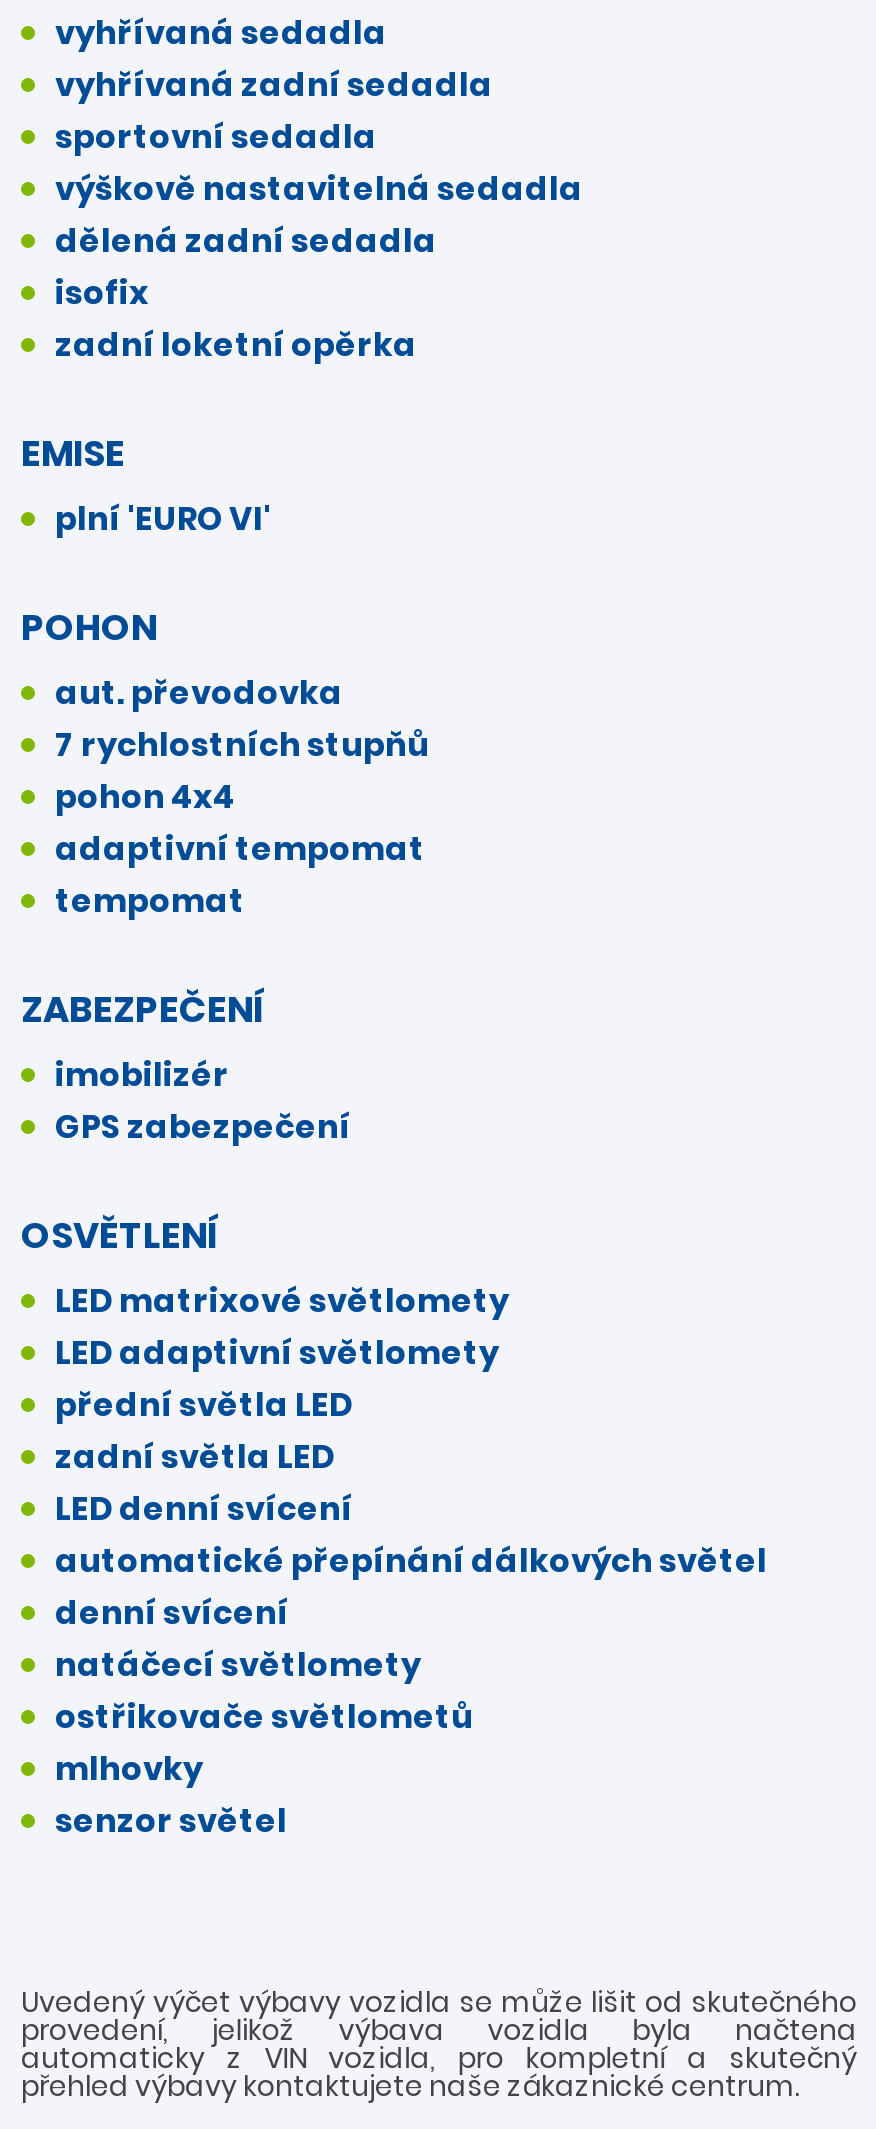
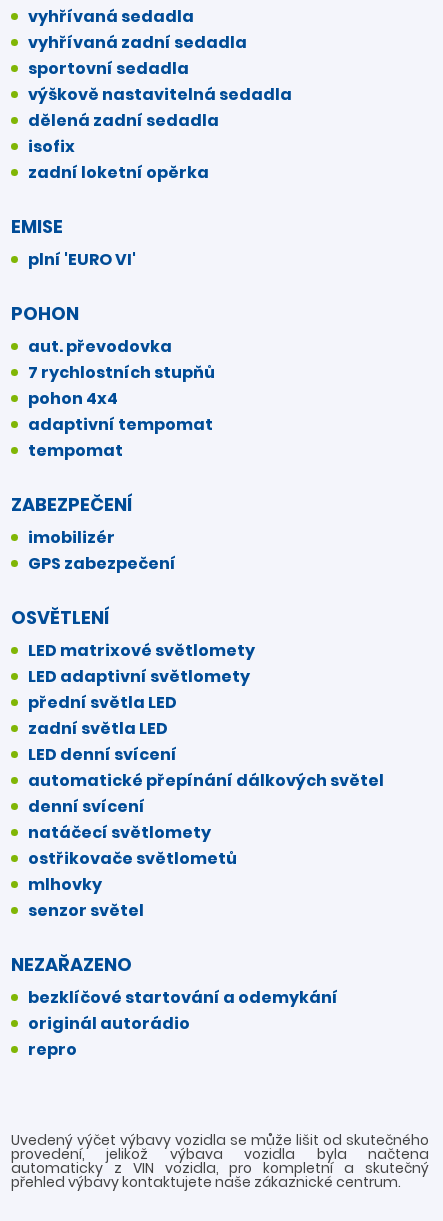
+ NEZAŘAZENO
+ bezklíčové startování a odemykání
+ originál autorádio
+ repro
